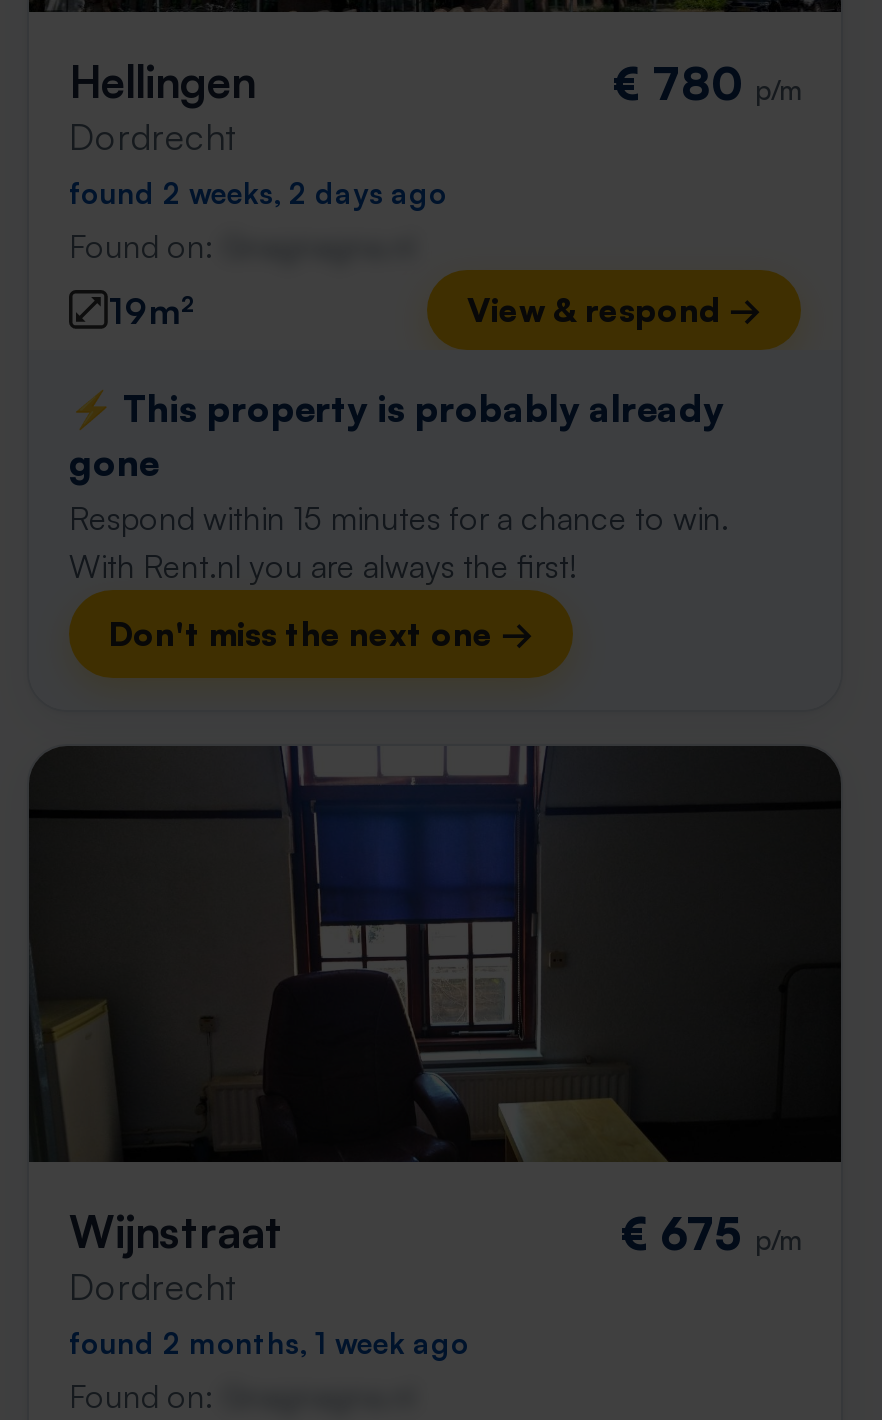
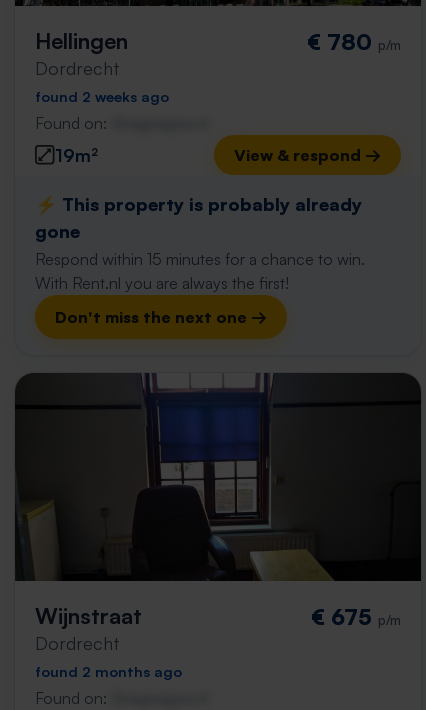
- found 2 weeks, 2 days ago
+ found 2 weeks ago

- found 2 months, 1 week ago
+ found 2 months ago
